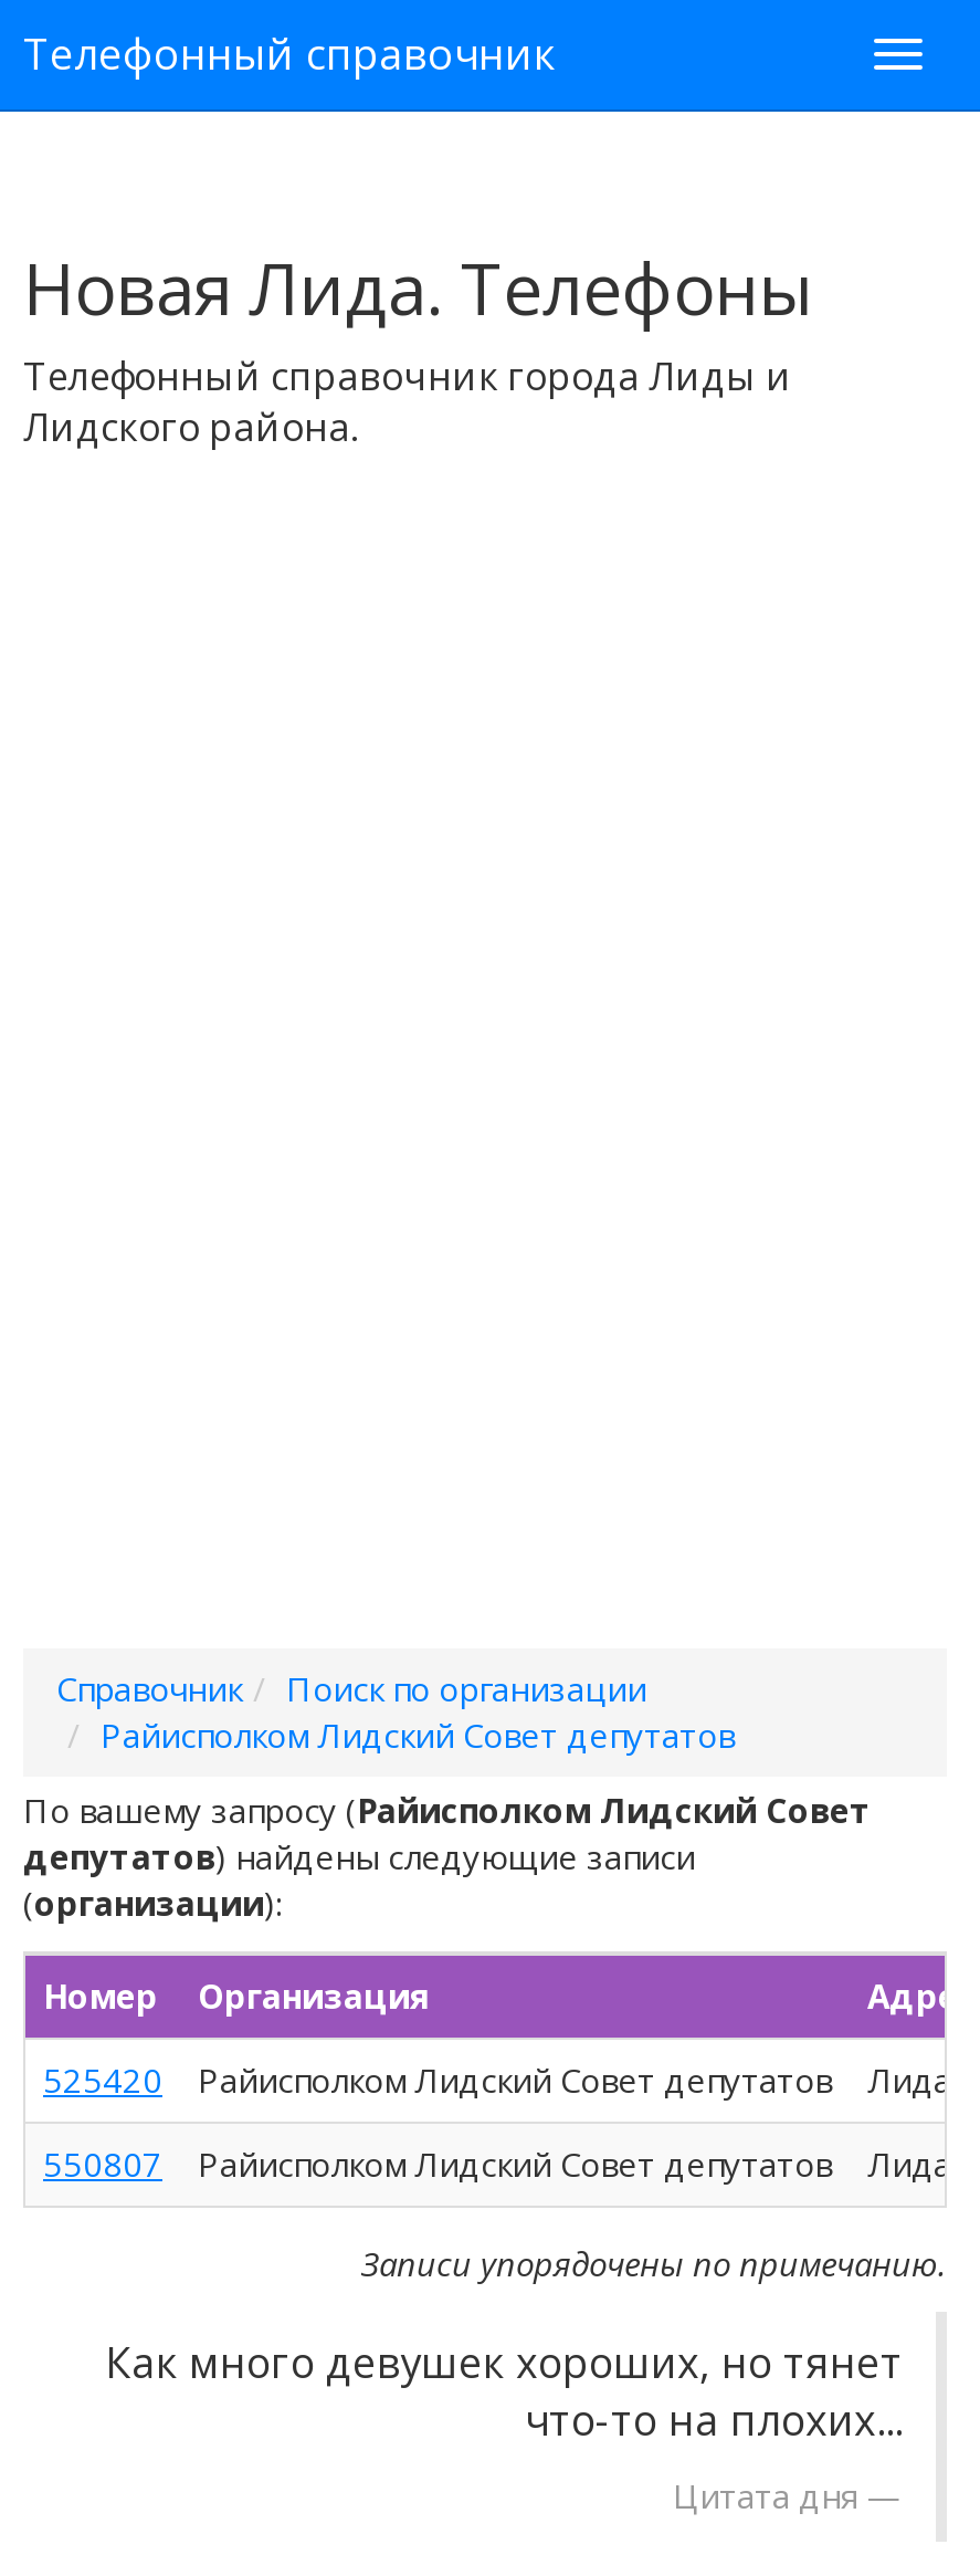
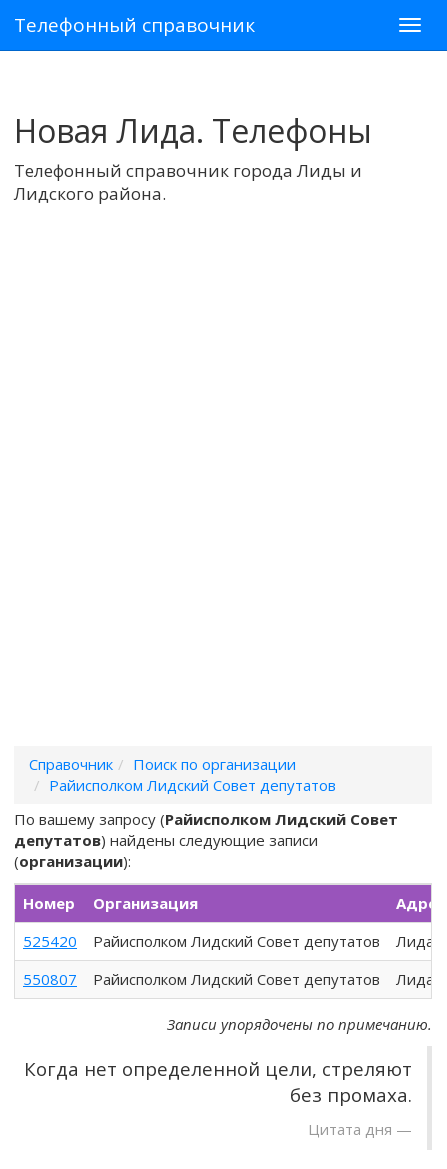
- Как много девушек хороших, но тянет
- что-то на плохих...
+ Когда нет определенной цели, стреляют
+ без промаха.
